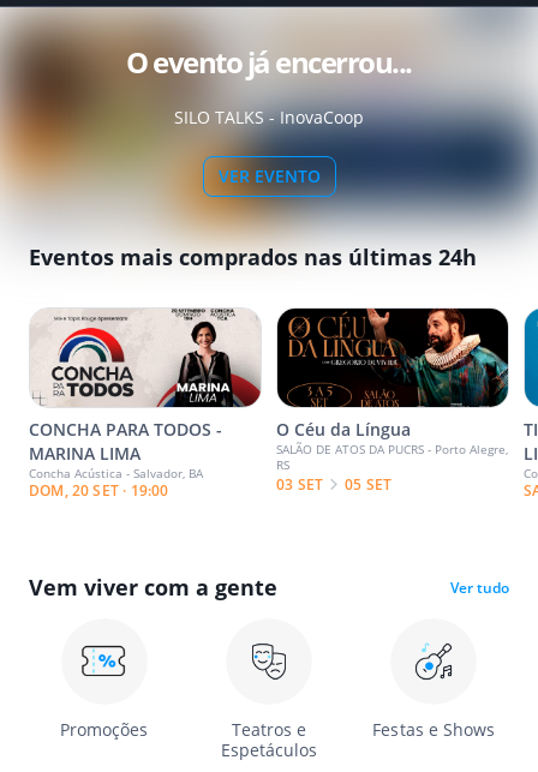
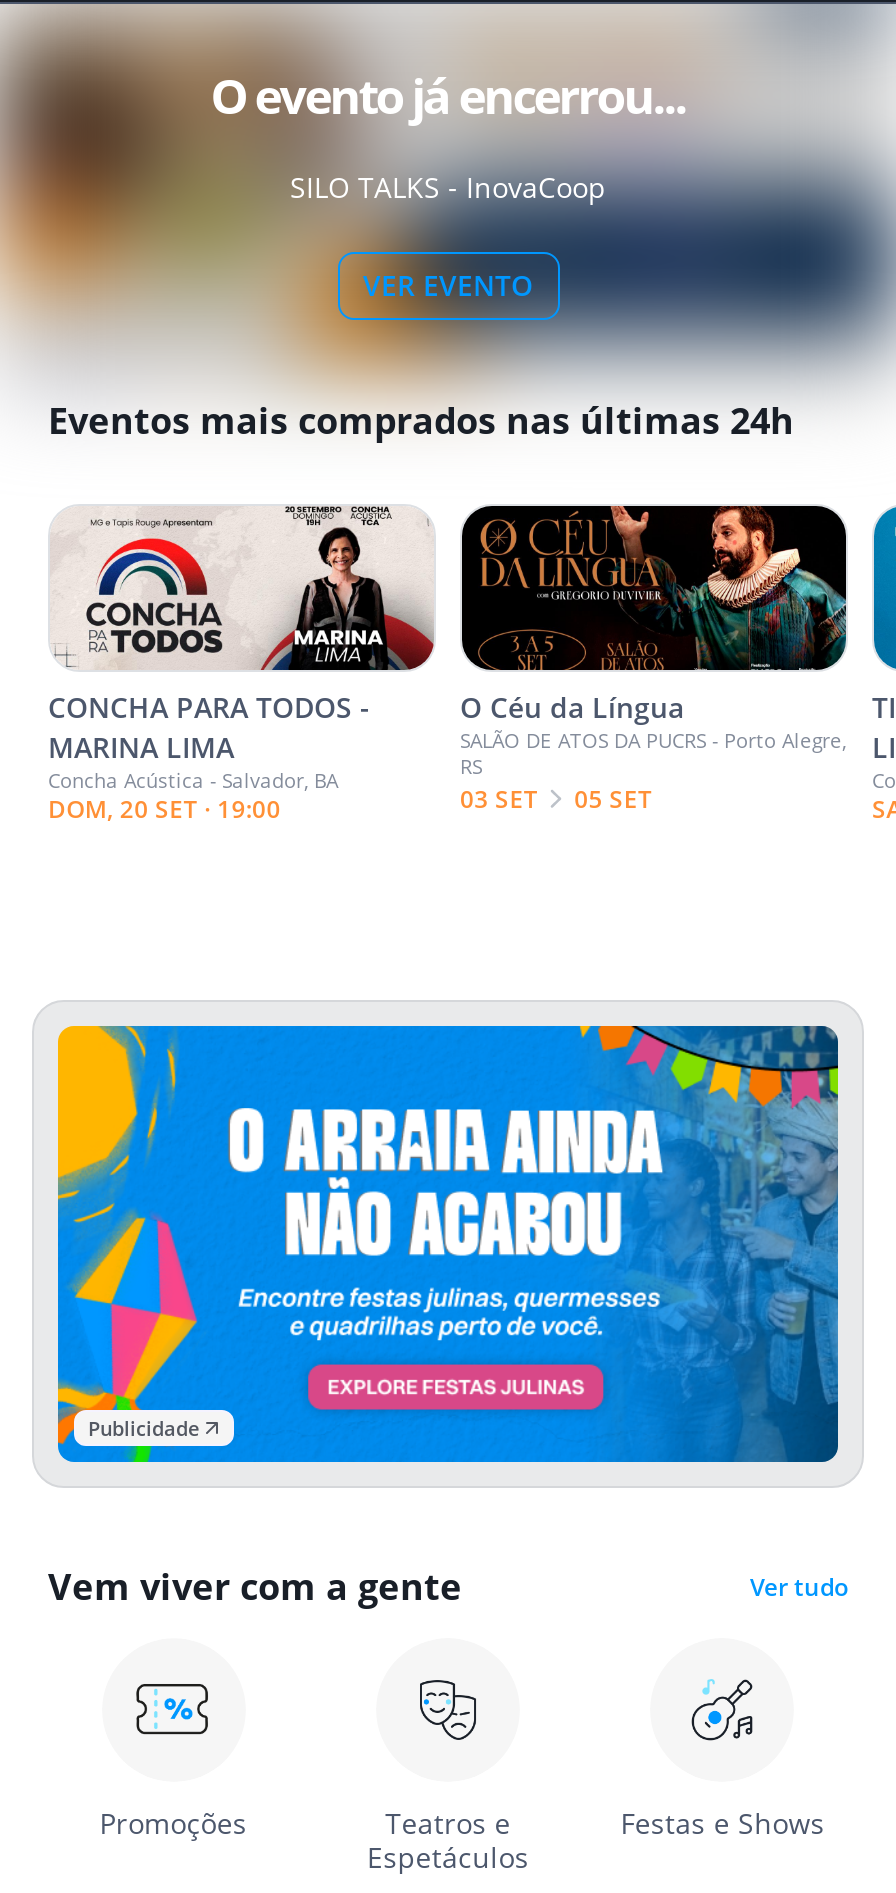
+ [image]
+ Publicidade
